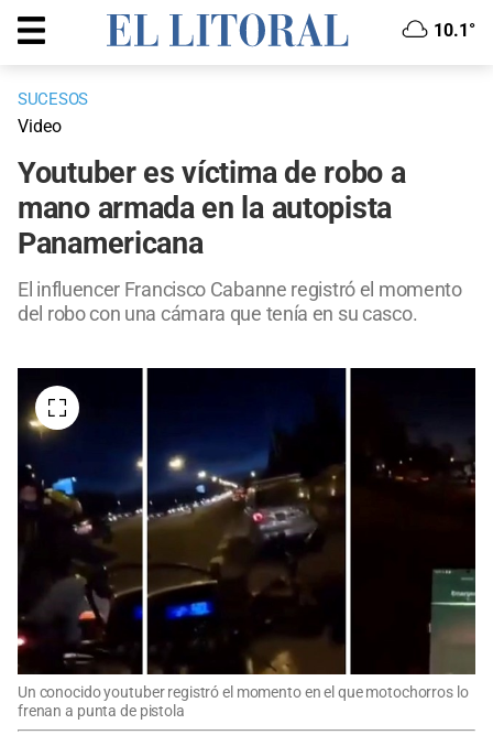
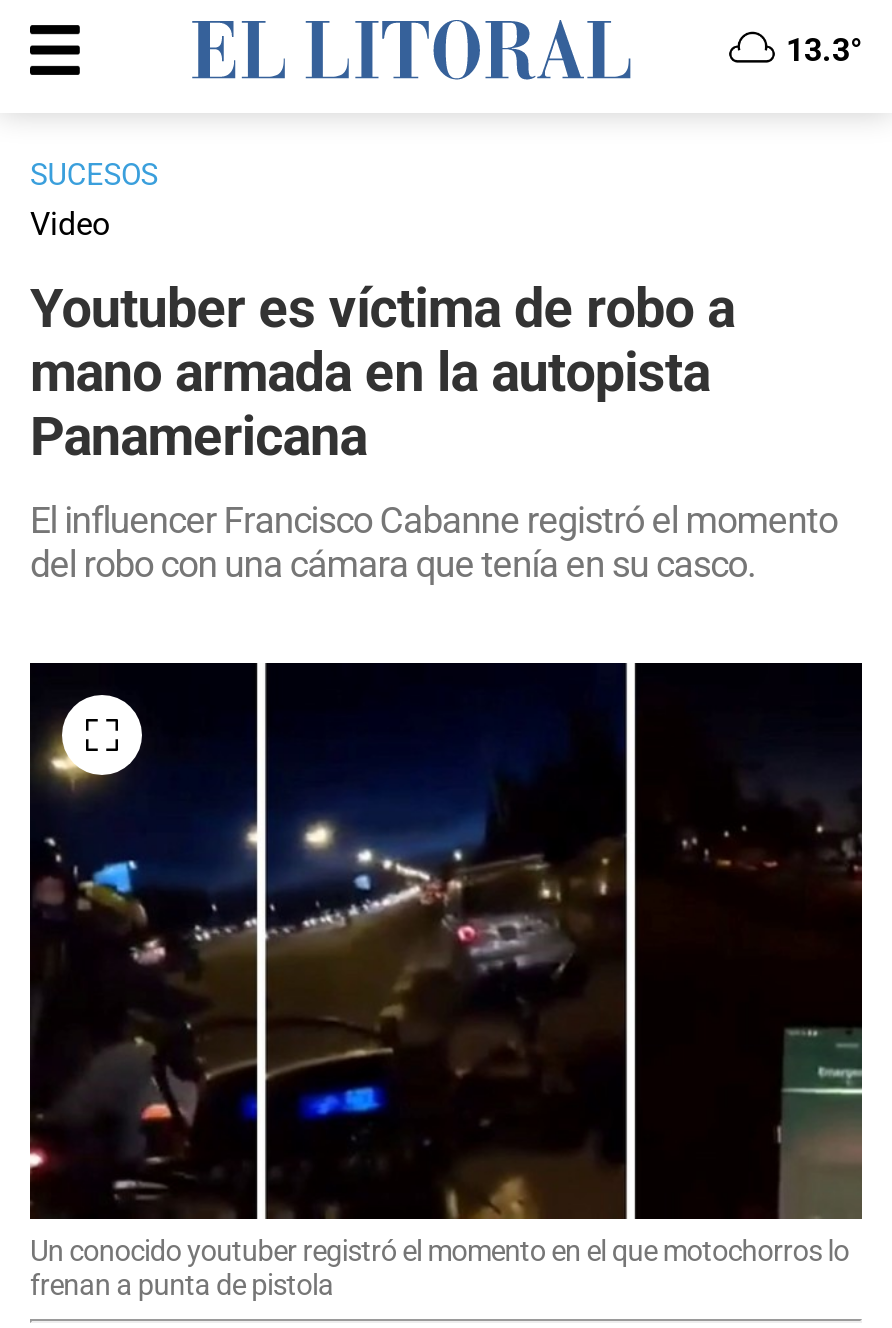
- 10.1°
+ 13.3°
